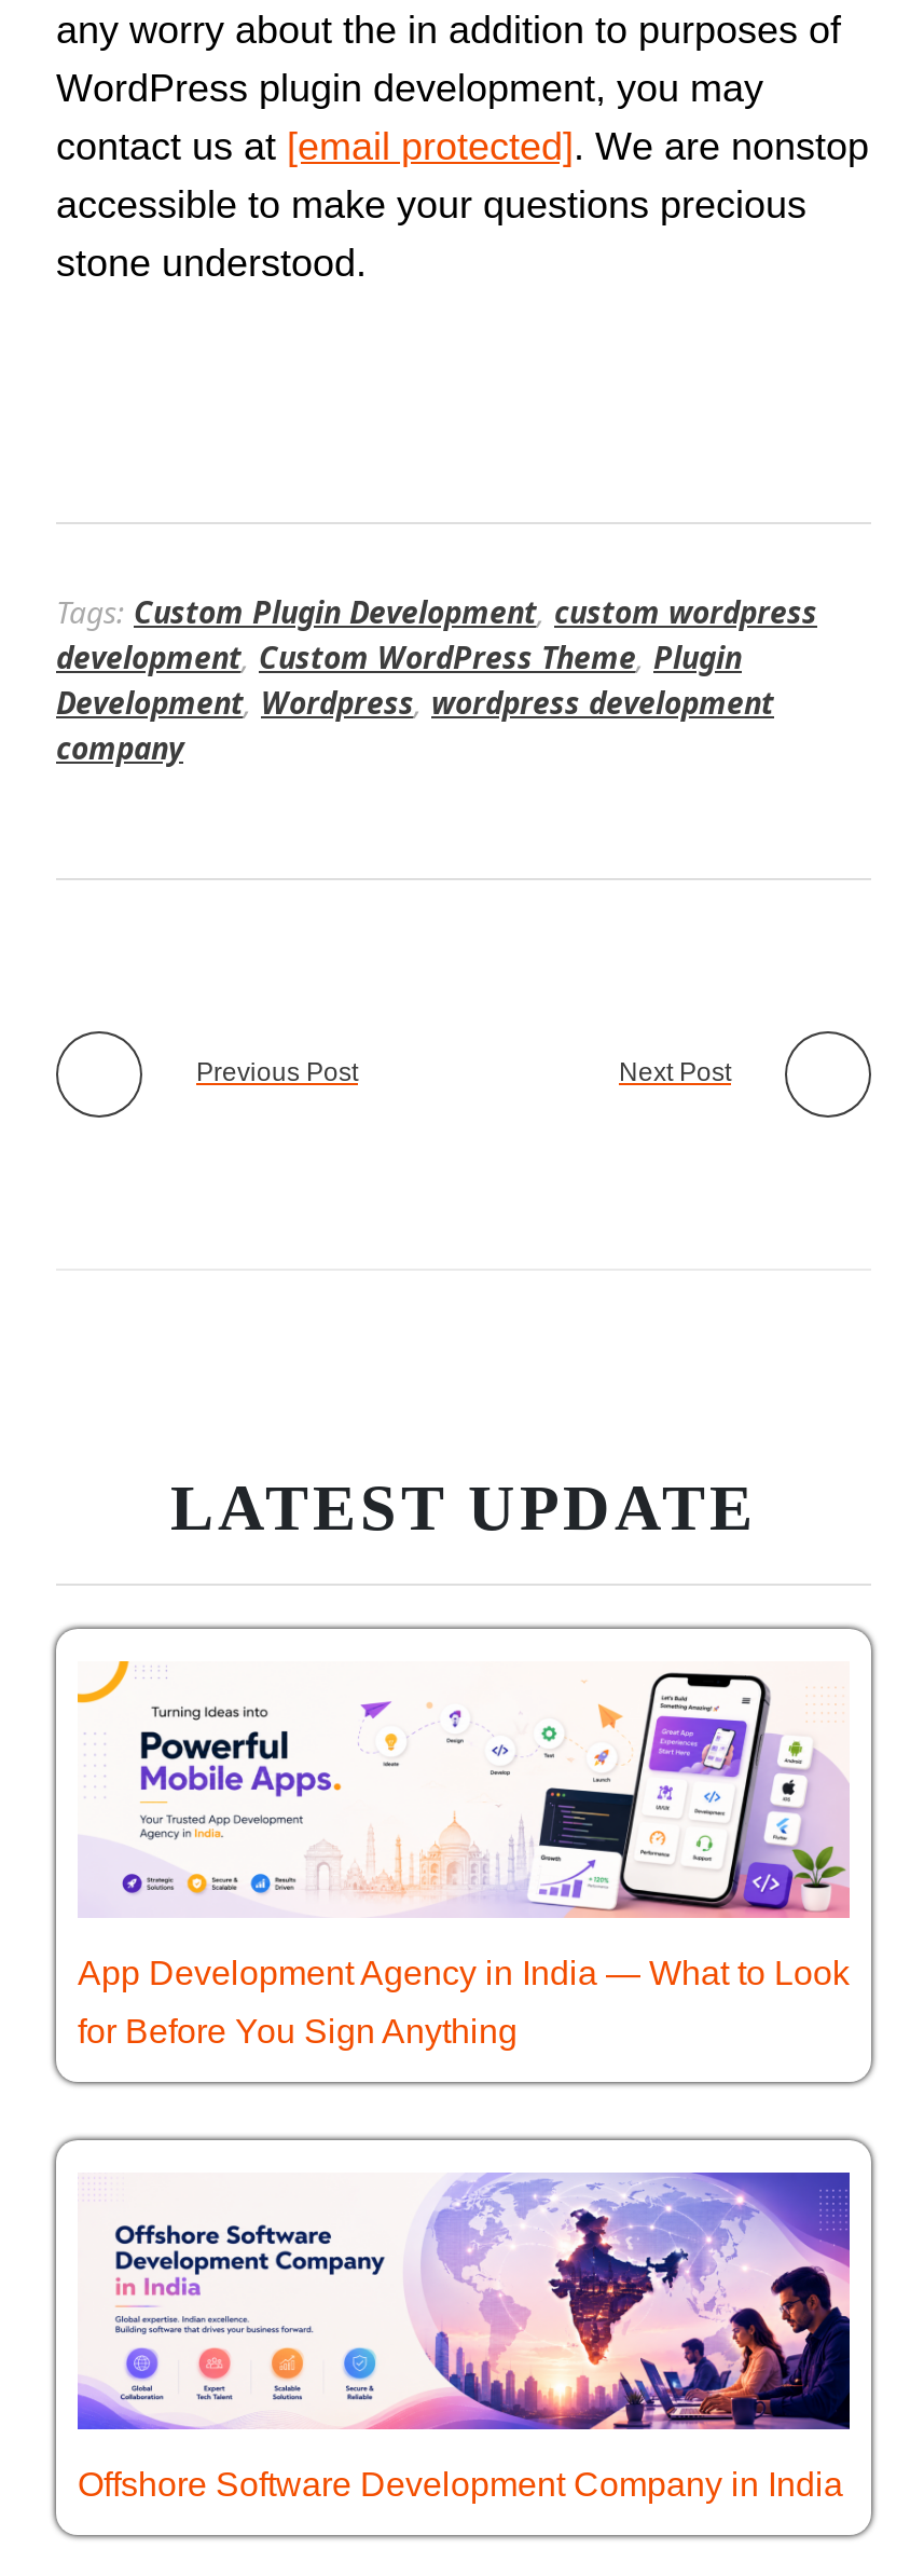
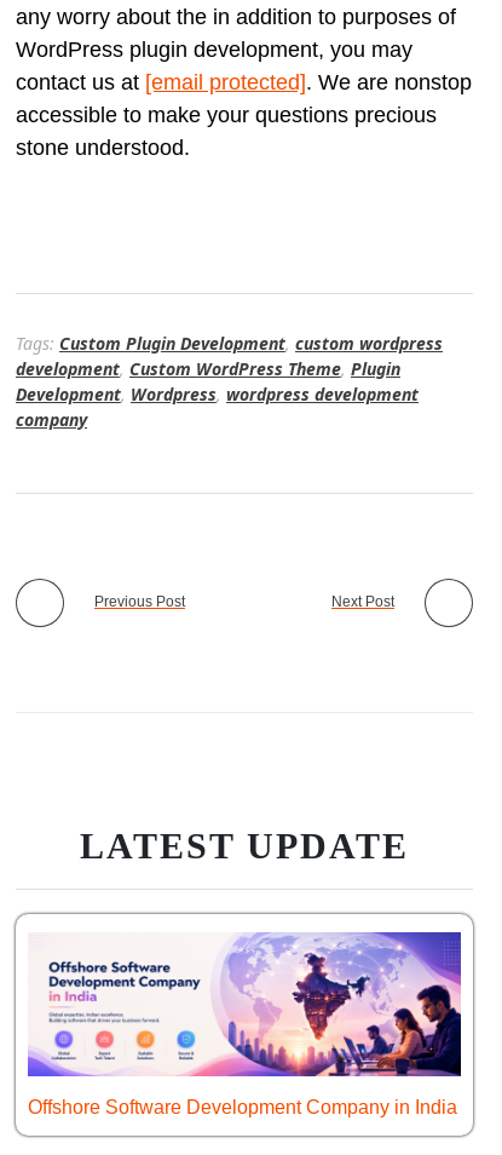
- [image]
- App Development Agency in India — What to Look
- for Before You Sign Anything
